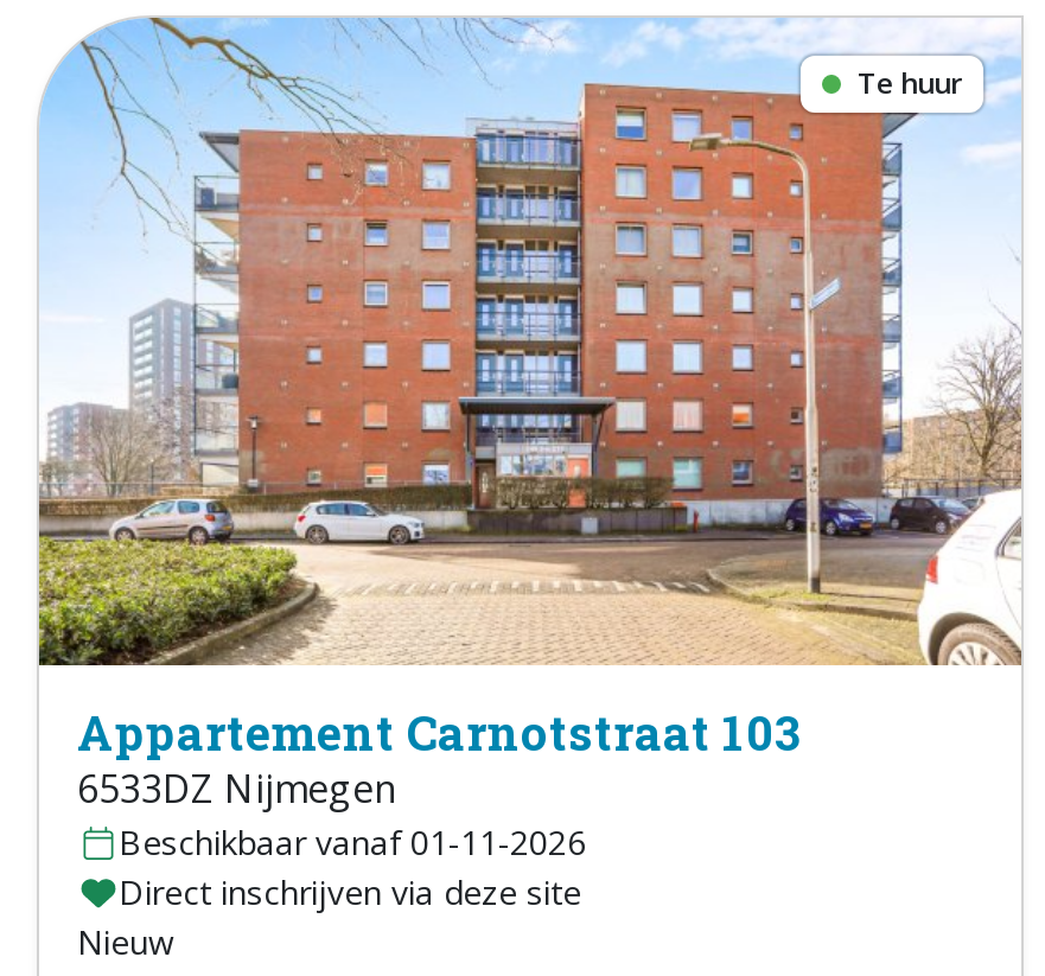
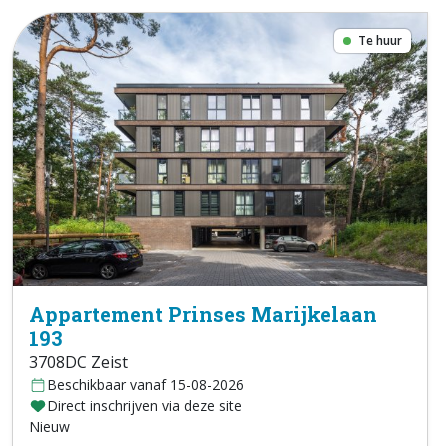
- [image]
- Appartement Carnotstraat 103
- 6533DZ Nijmegen
- Beschikbaar vanaf 01-11-2026
+ [image]
+ Appartement Prinses Marijkelaan
+ 193
+ 3708DC Zeist
+ Beschikbaar vanaf 15-08-2026
